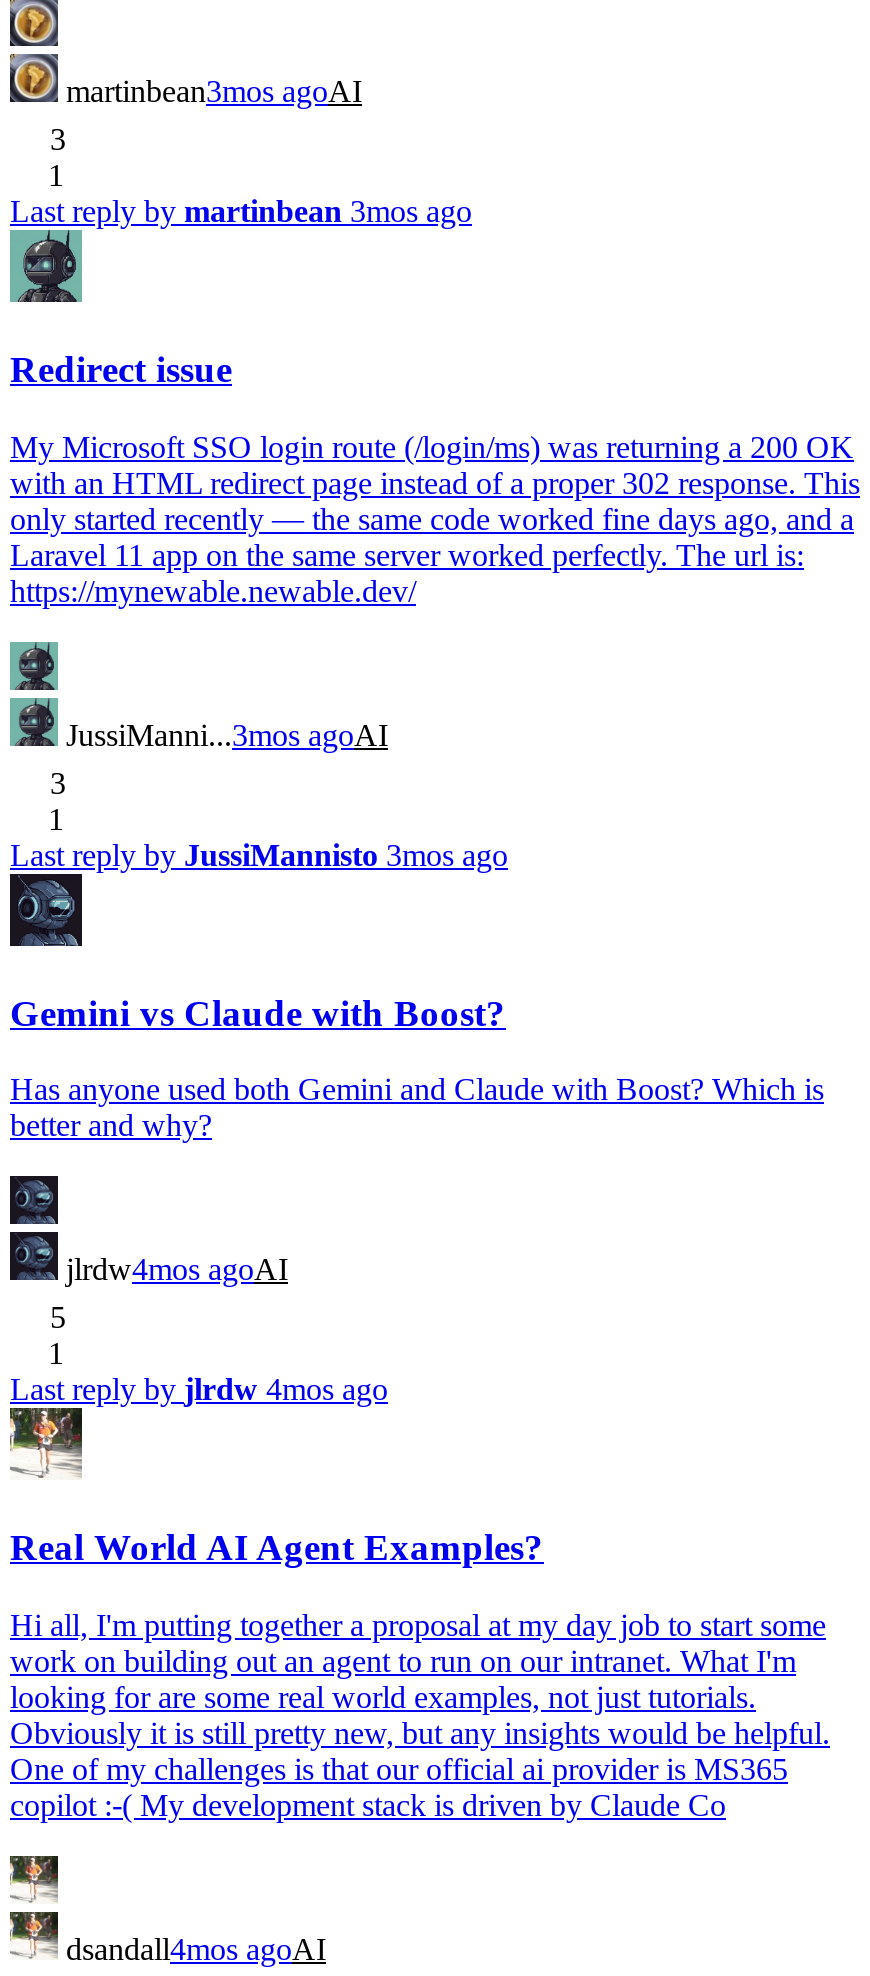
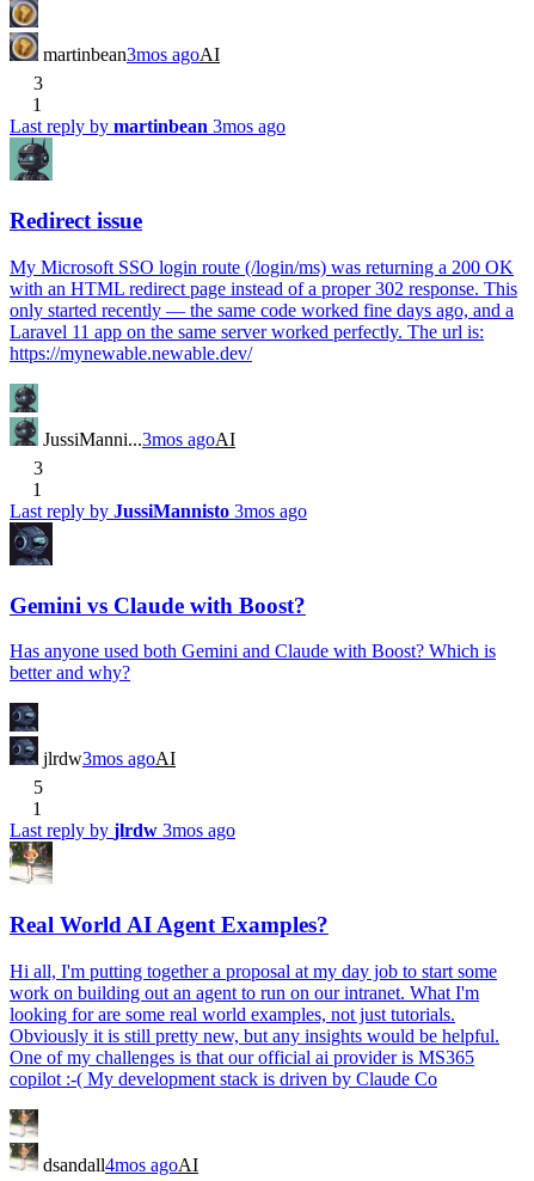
- jlrdw4mos agoAI
+ jlrdw3mos agoAI

- Last reply by jlrdw 4mos ago
+ Last reply by jlrdw 3mos ago
